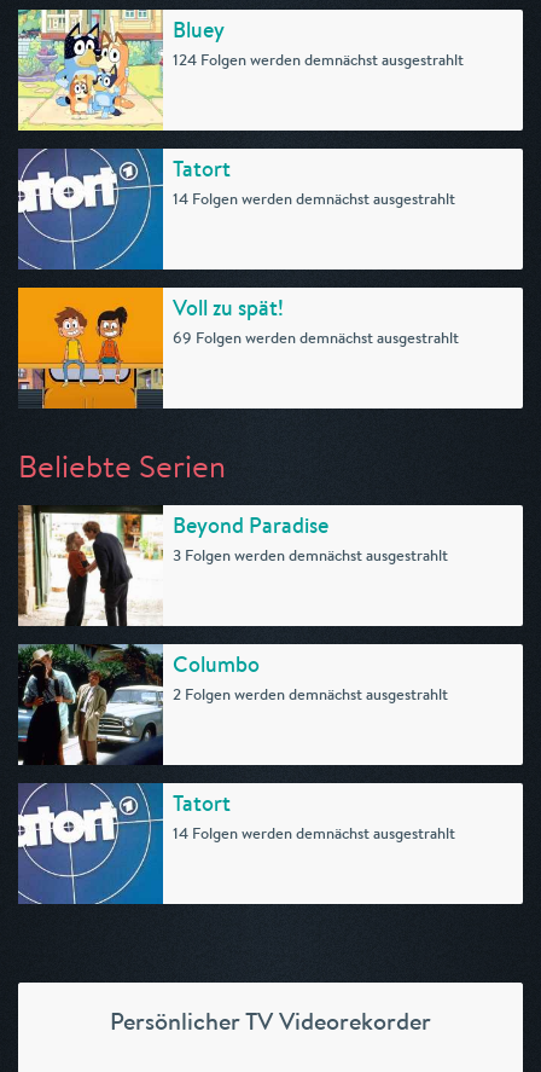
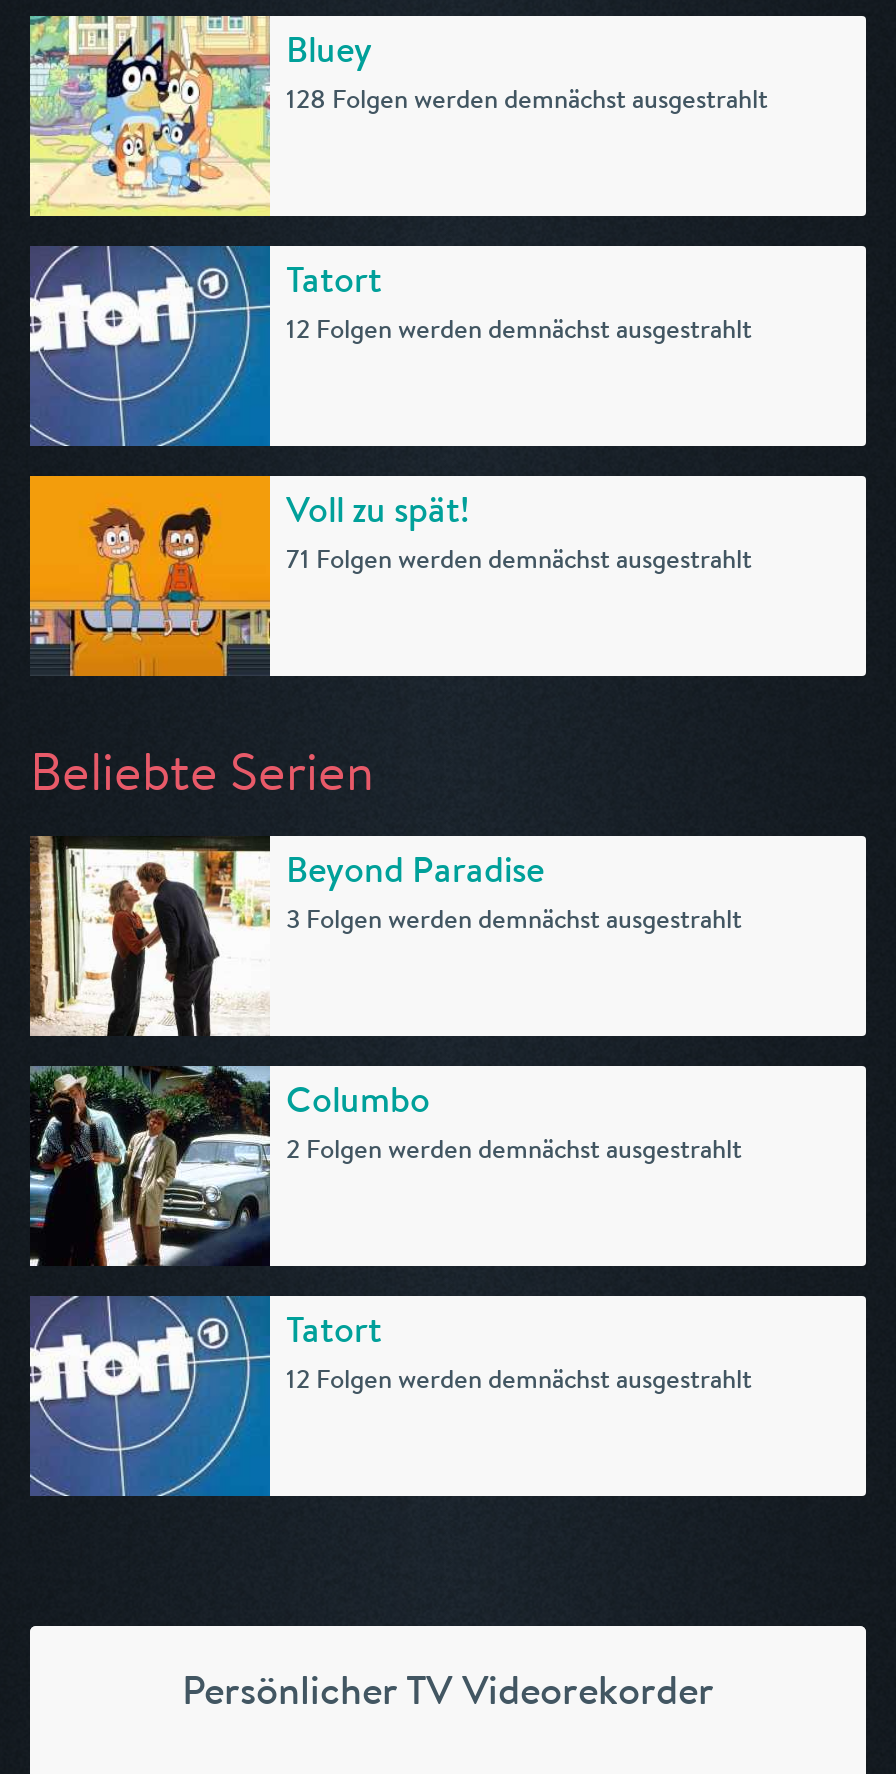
- 124 Folgen werden demnächst ausgestrahlt
+ 128 Folgen werden demnächst ausgestrahlt

- 14 Folgen werden demnächst ausgestrahlt
+ 12 Folgen werden demnächst ausgestrahlt

- 69 Folgen werden demnächst ausgestrahlt
+ 71 Folgen werden demnächst ausgestrahlt

- 14 Folgen werden demnächst ausgestrahlt
+ 12 Folgen werden demnächst ausgestrahlt
